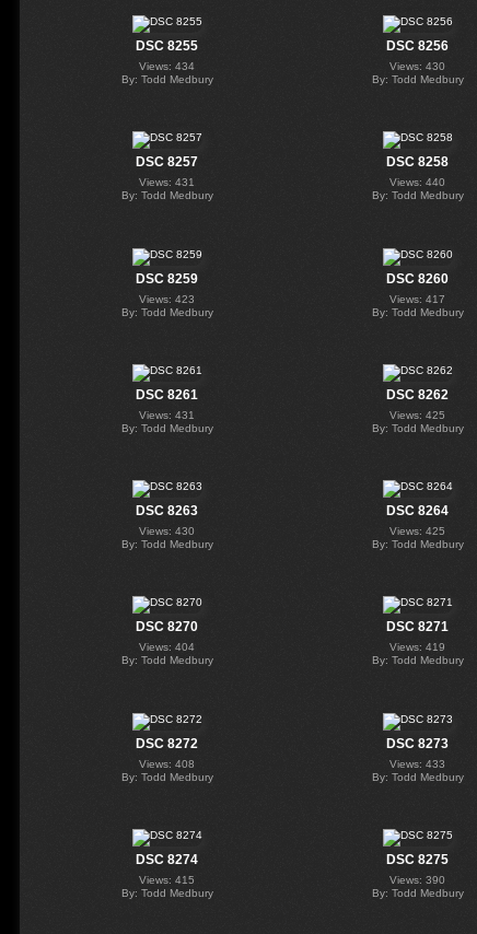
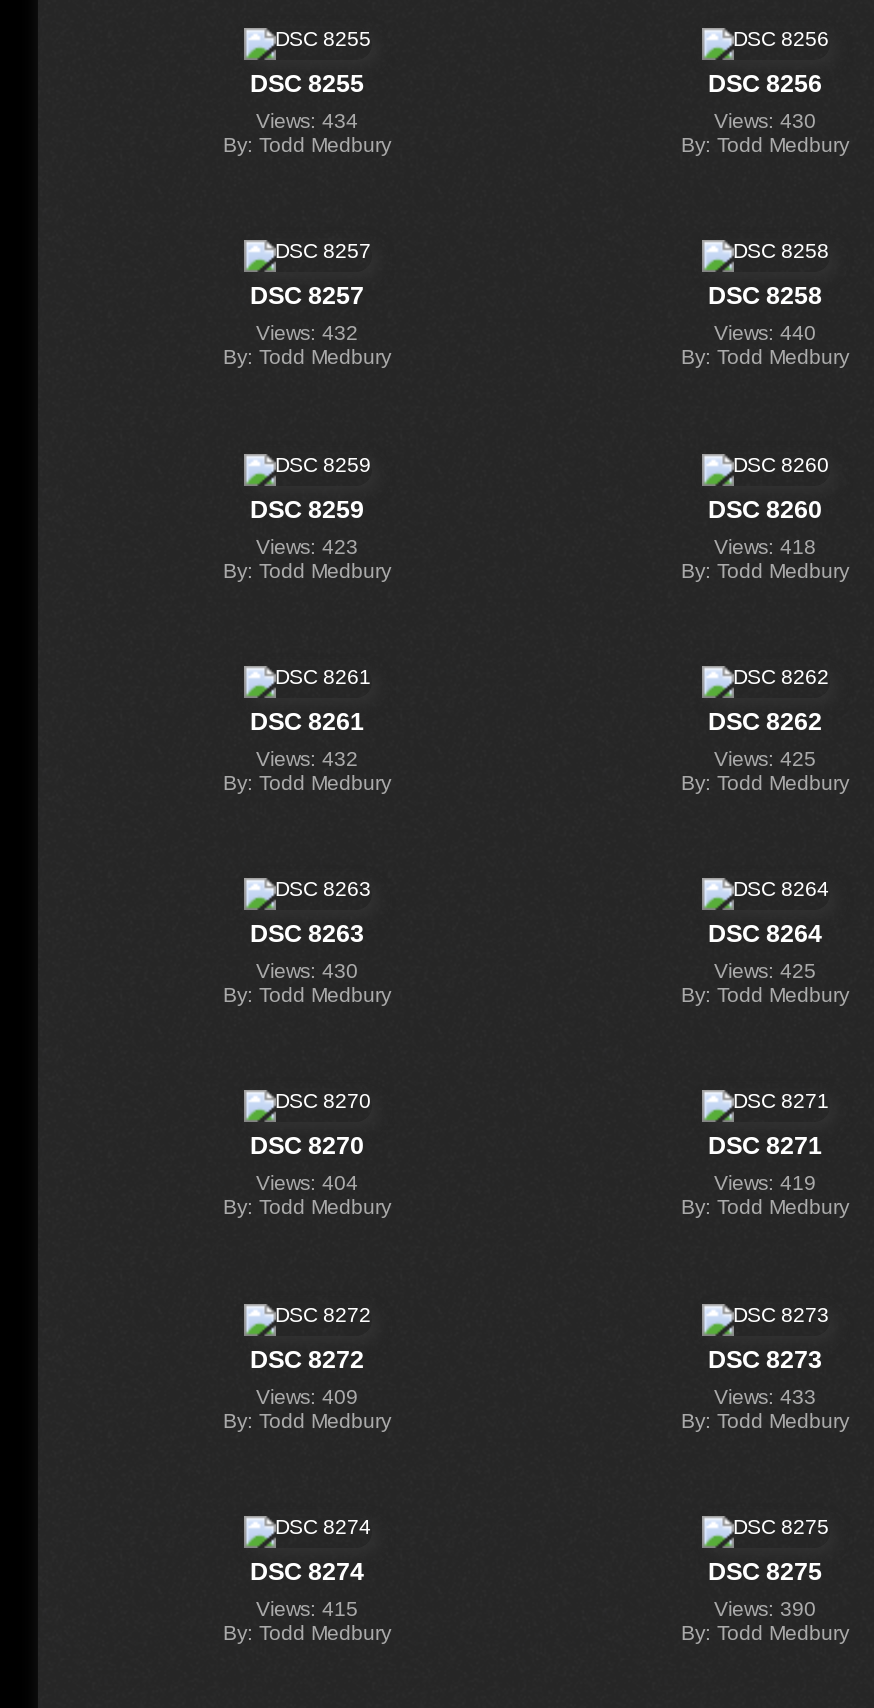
- Views: 431
+ Views: 432

- Views: 417
+ Views: 418

- Views: 431
+ Views: 432

- Views: 408
+ Views: 409
